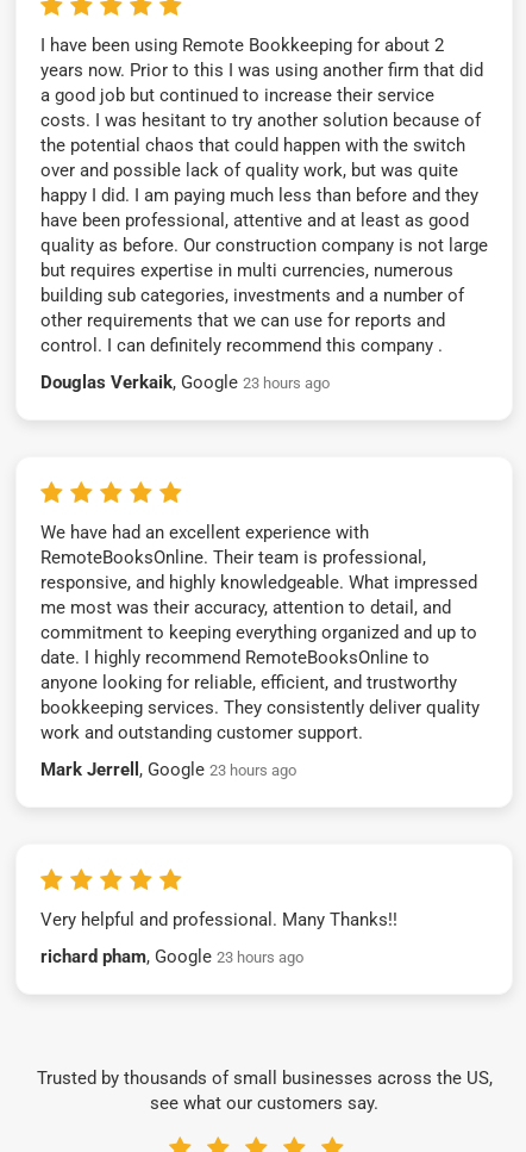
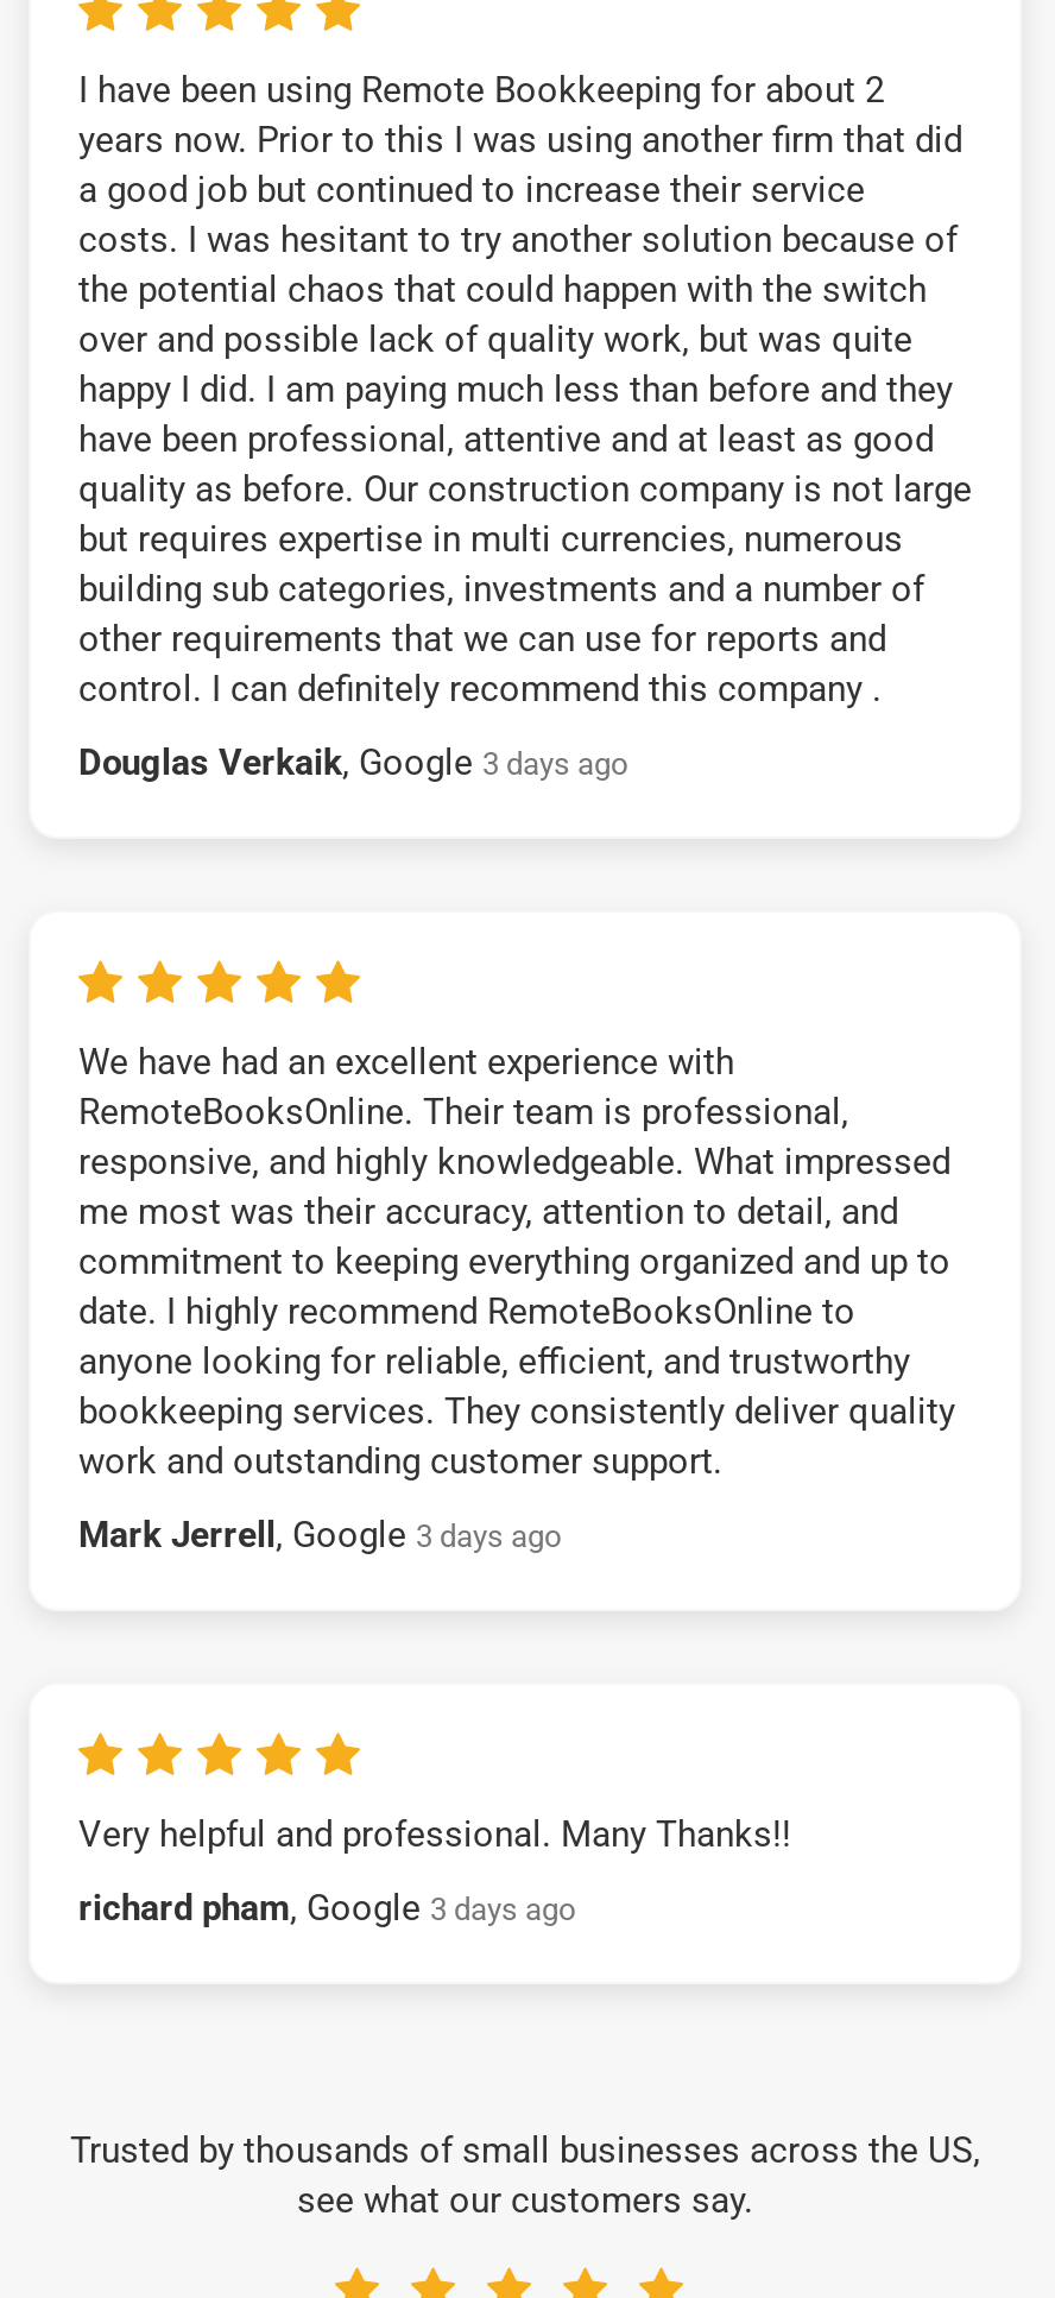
- Douglas Verkaik, Google 23 hours ago
+ Douglas Verkaik, Google 3 days ago

- Mark Jerrell, Google 23 hours ago
+ Mark Jerrell, Google 3 days ago

- richard pham, Google 23 hours ago
+ richard pham, Google 3 days ago
